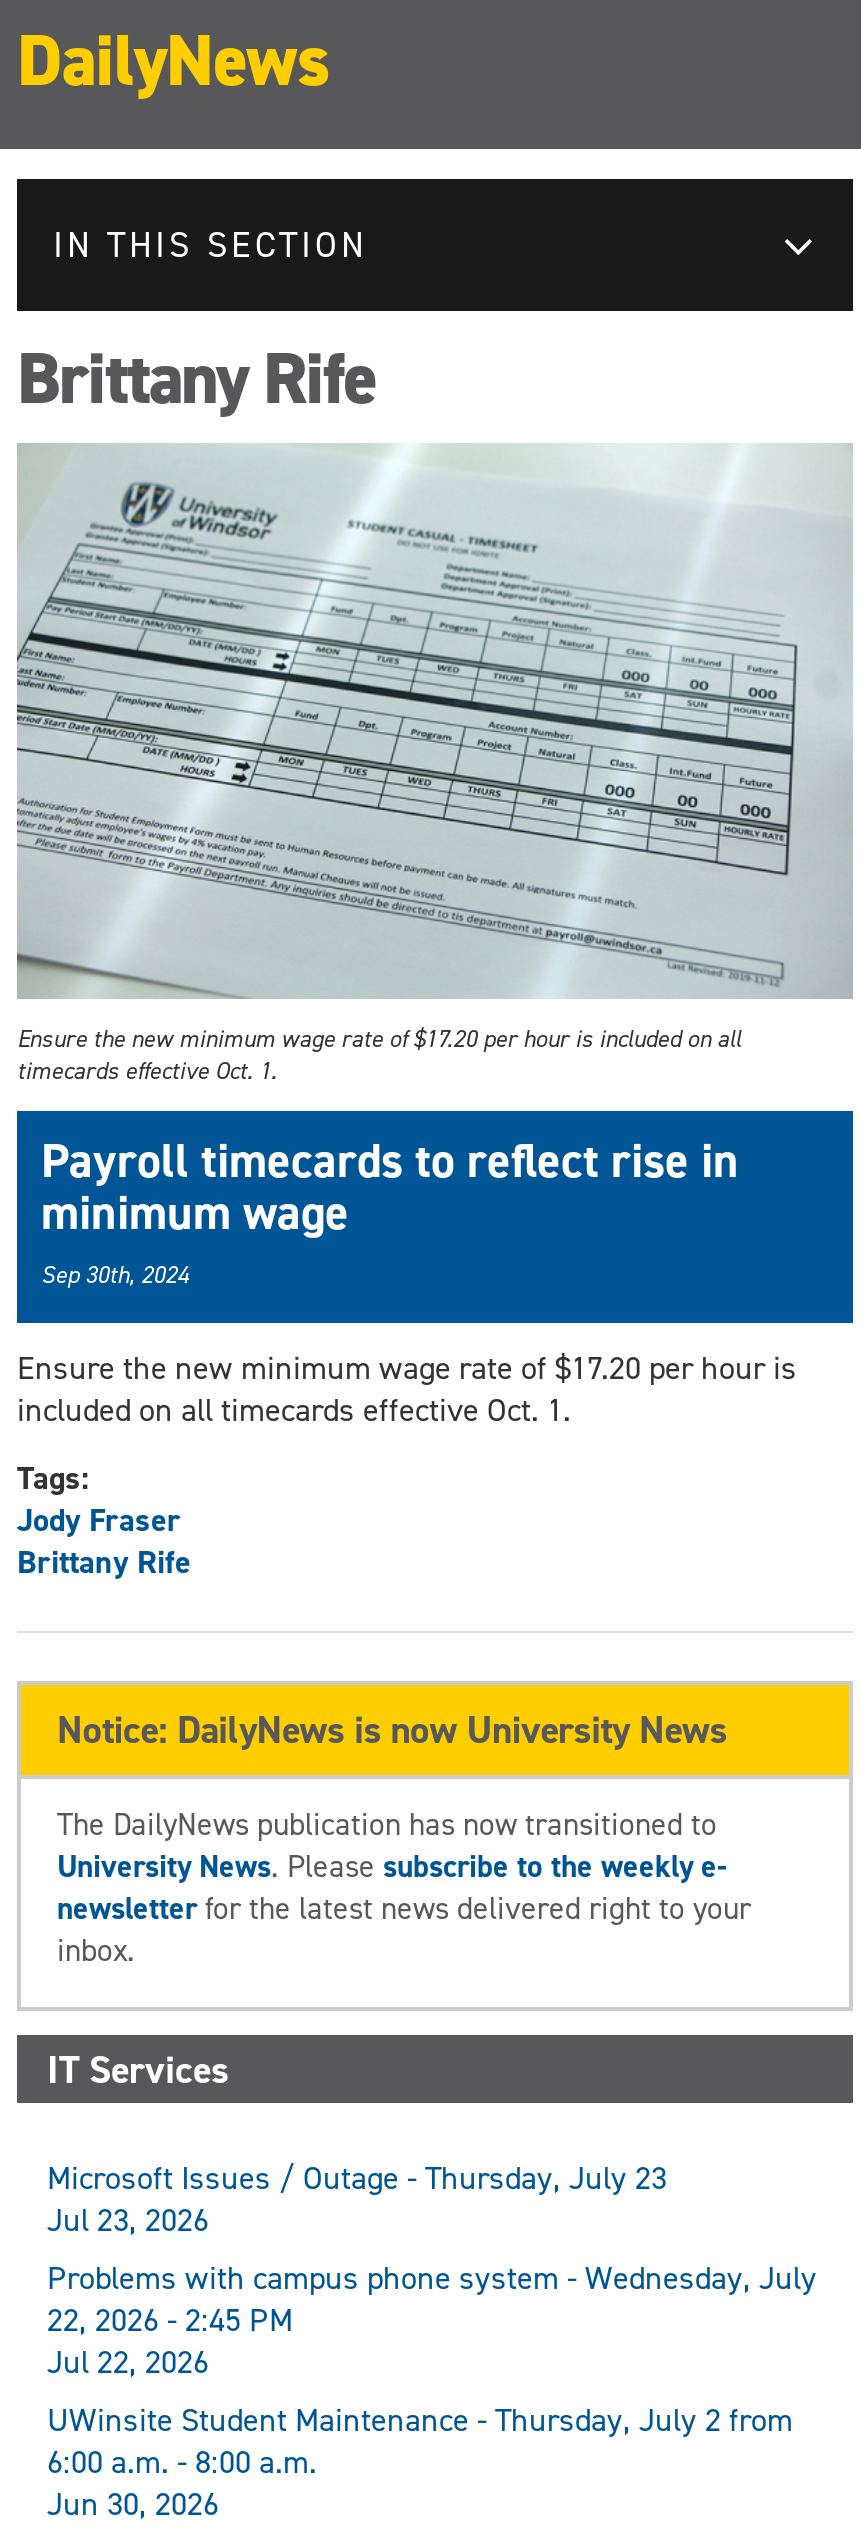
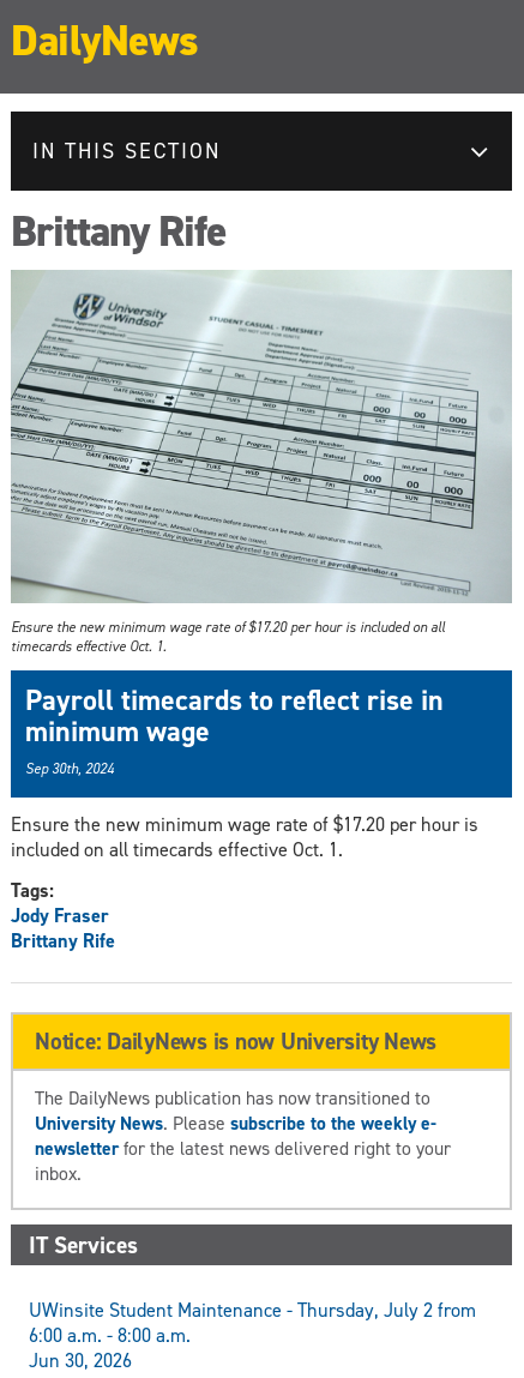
- Microsoft Issues / Outage - Thursday, July 23
- Jul 23, 2026
- Problems with campus phone system - Wednesday, July
- 22, 2026 - 2:45 PM
- Jul 22, 2026
